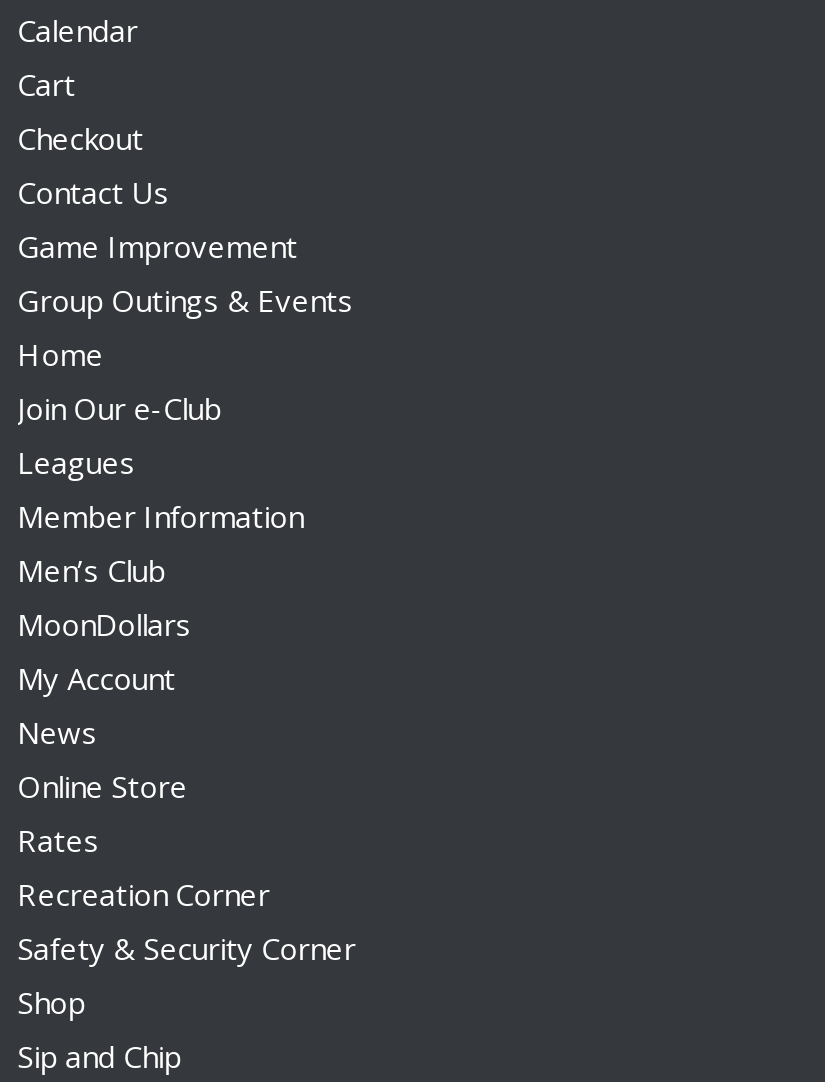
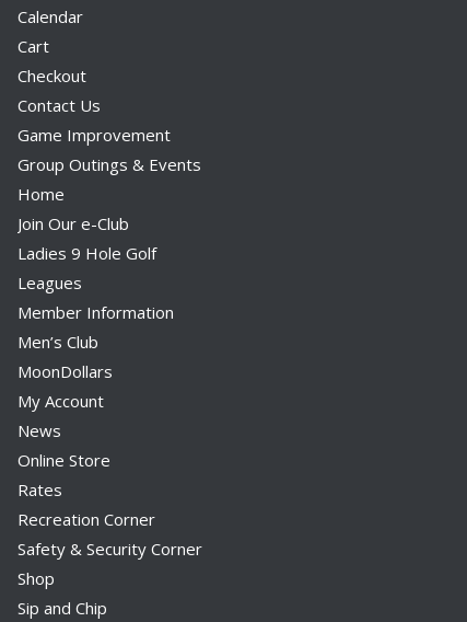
+ Ladies 9 Hole Golf
